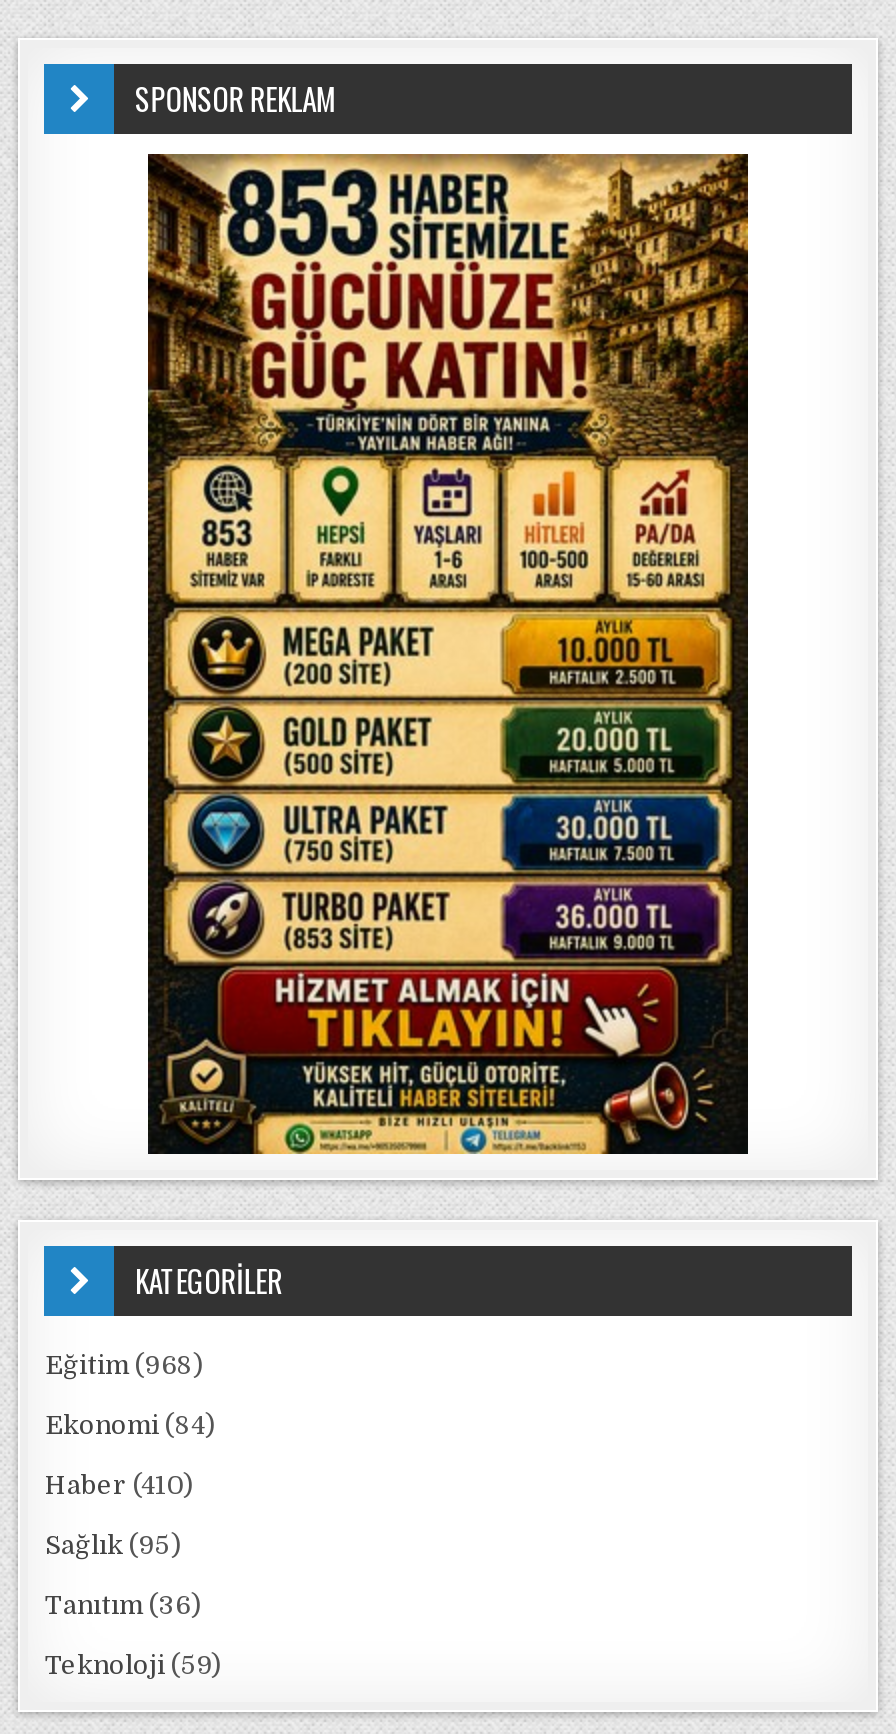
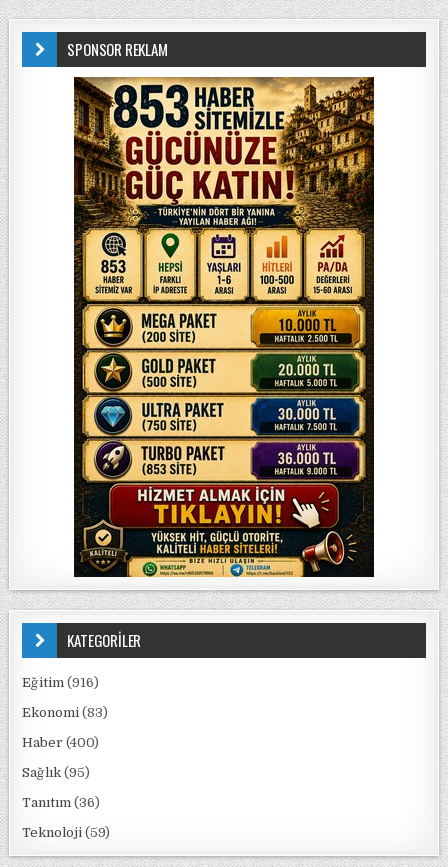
- Eğitim (968)
+ Eğitim (916)

- Ekonomi (84)
+ Ekonomi (83)

- Haber (410)
+ Haber (400)
